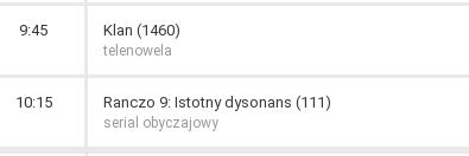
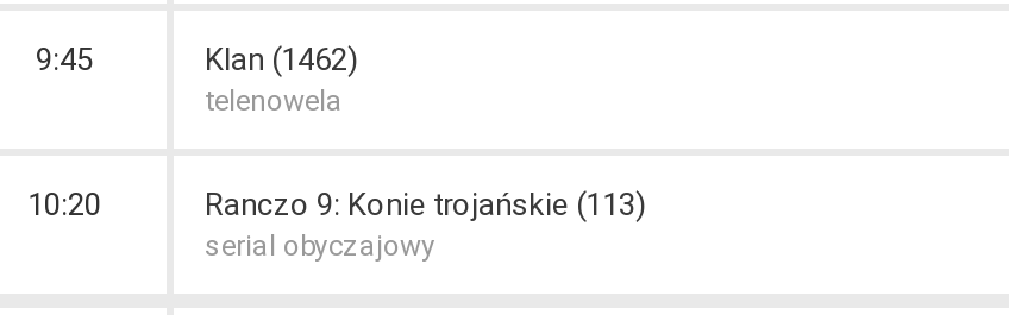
- Klan (1460)
+ Klan (1462)

- 10:15
+ 10:20

- Ranczo 9: Istotny dysonans (111)
+ Ranczo 9: Konie trojańskie (113)
